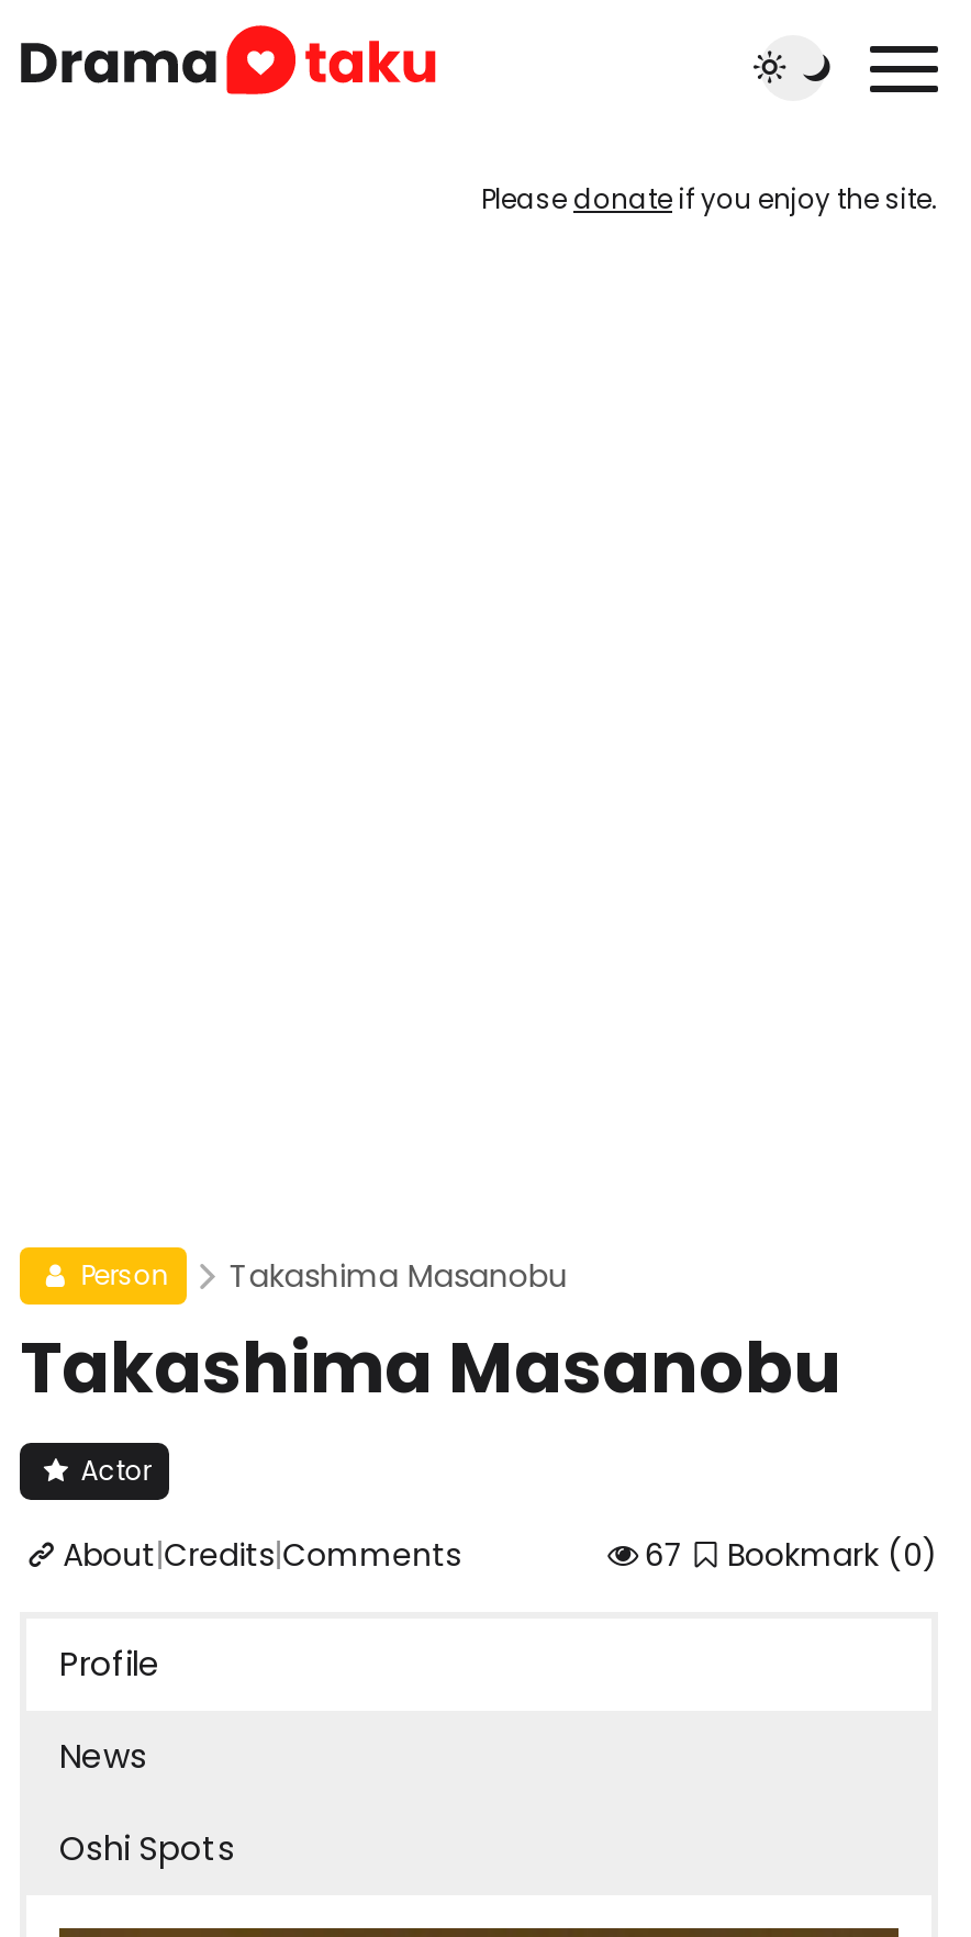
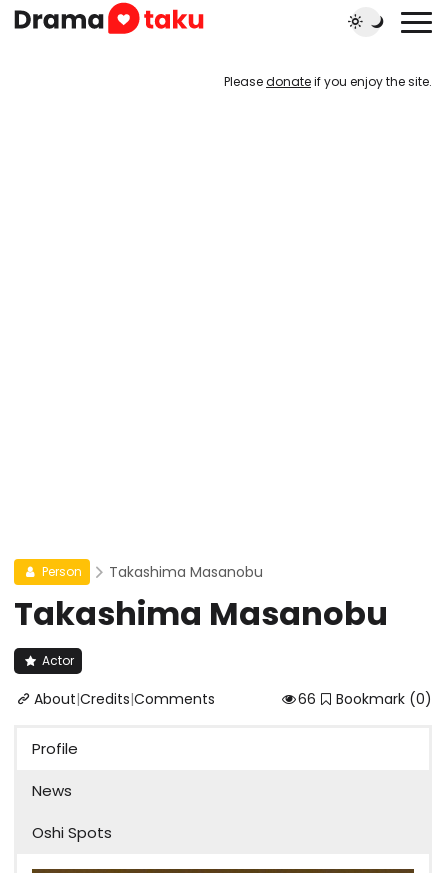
- 67 Bookmark (0)
+ 66 Bookmark (0)
